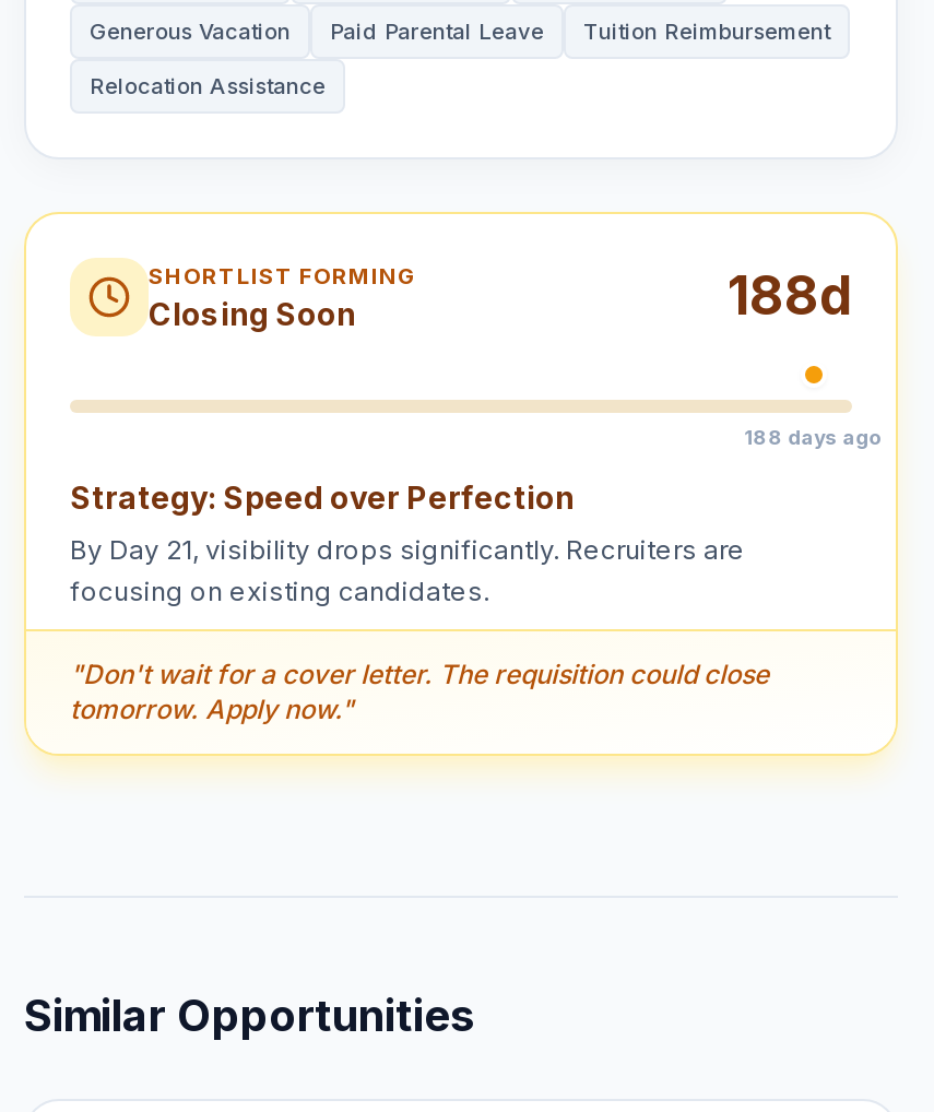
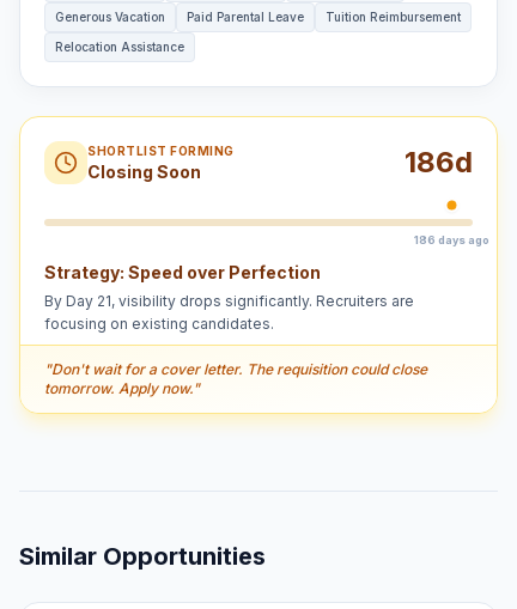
- 188d
+ 186d

- 188 days ago
+ 186 days ago
